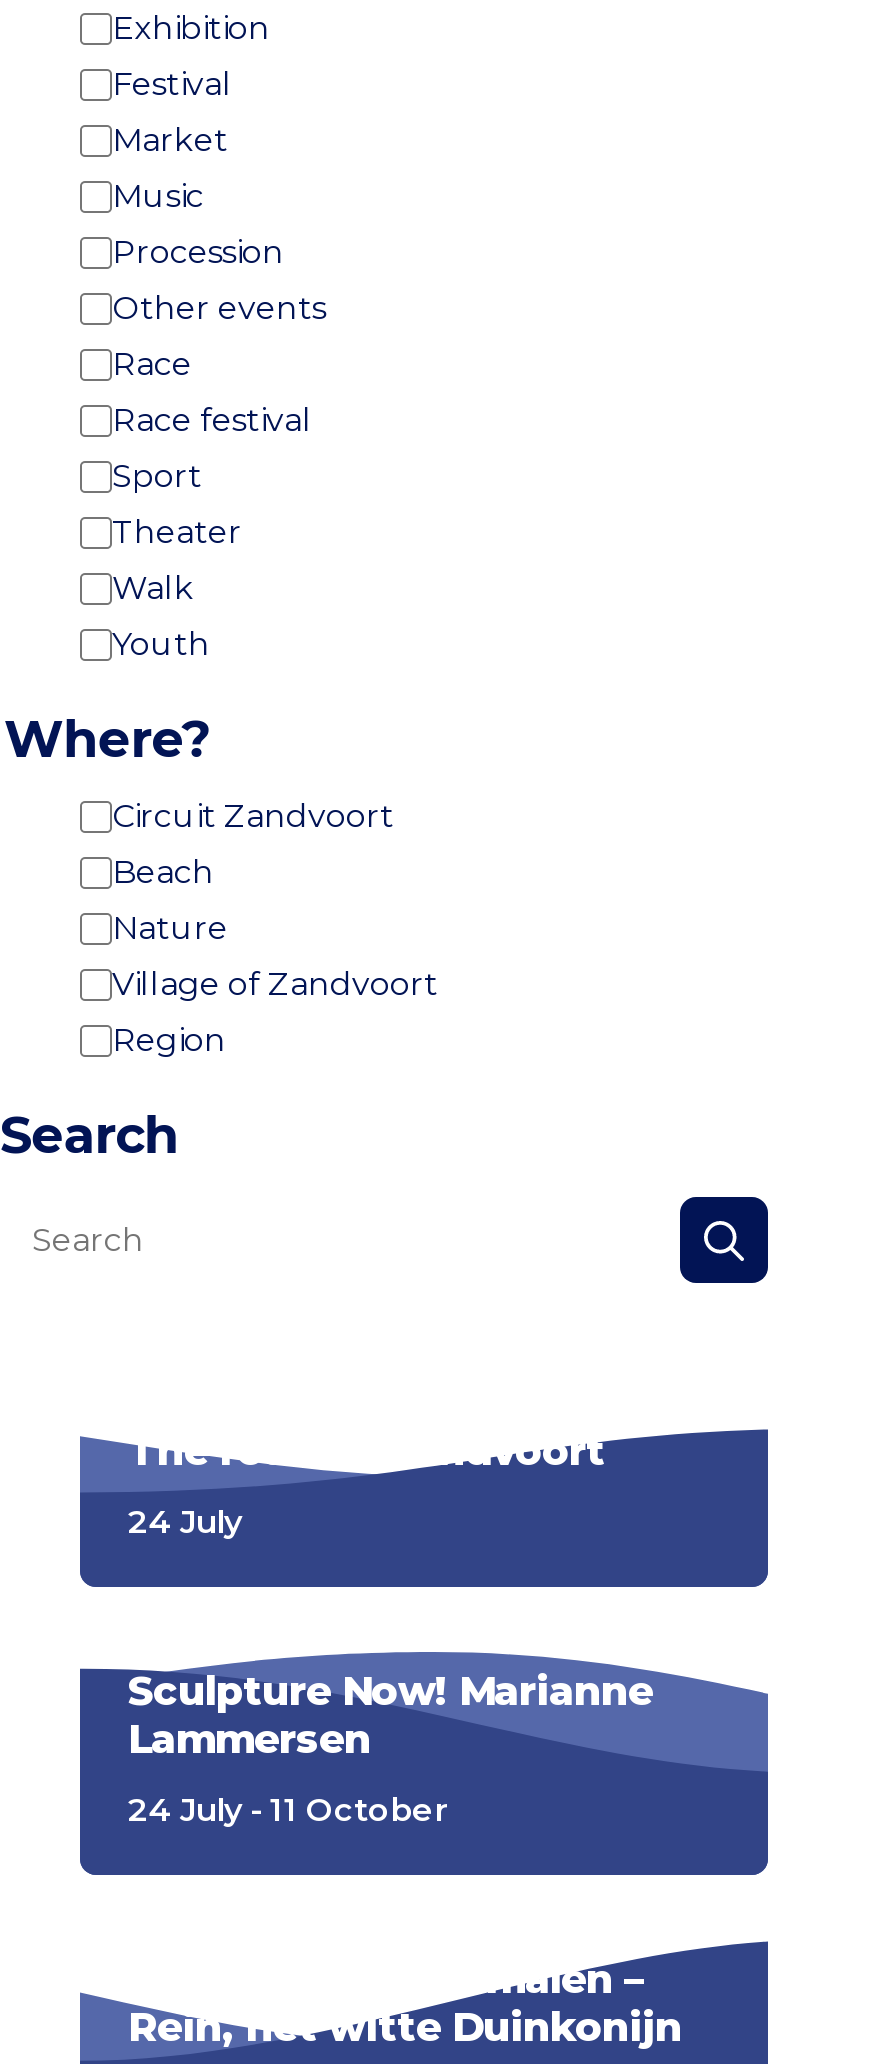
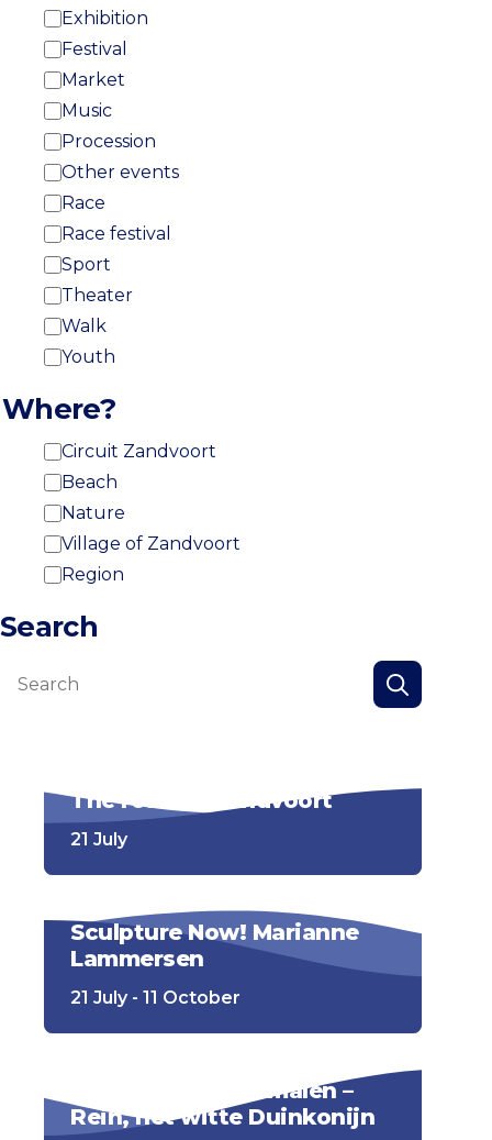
- 24 July
+ 21 July

- 24 July - 11 October
+ 21 July - 11 October
